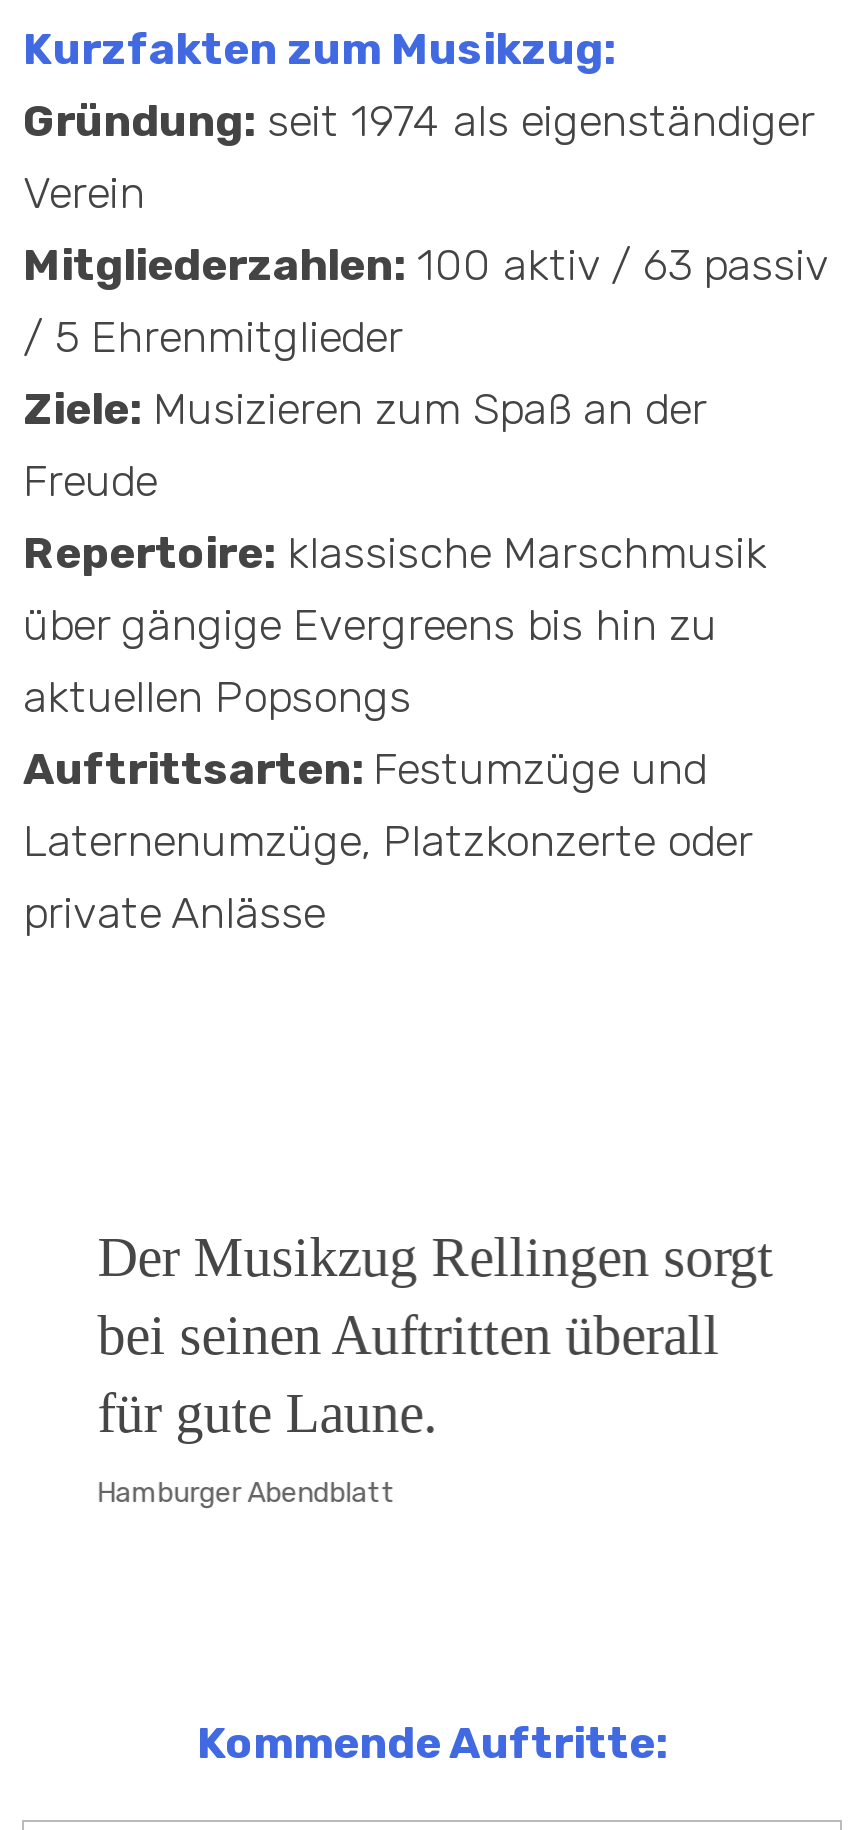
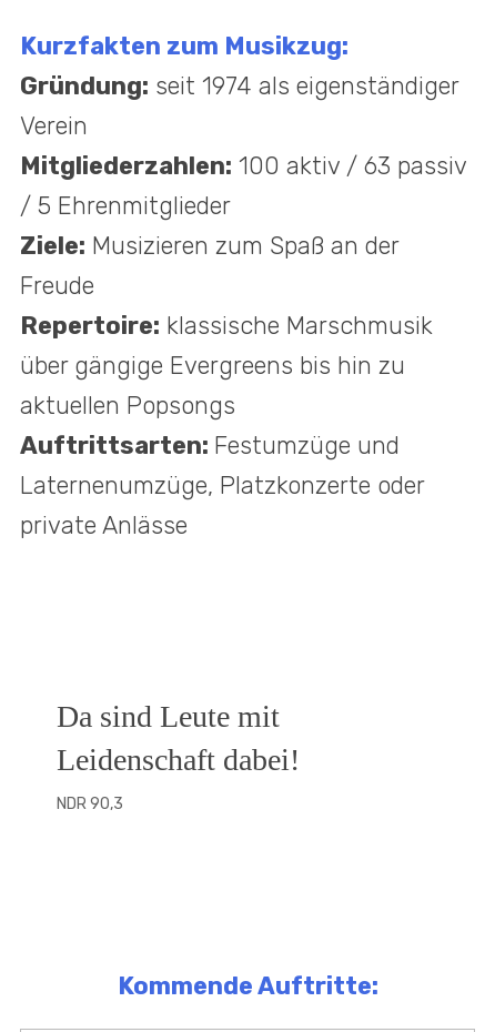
- Der Musikzug Rellingen sorgt
- bei seinen Auftritten überall
- für gute Laune.
+ Da sind Leute mit
+ Leidenschaft dabei!

- Hamburger Abendblatt
+ NDR 90,3
